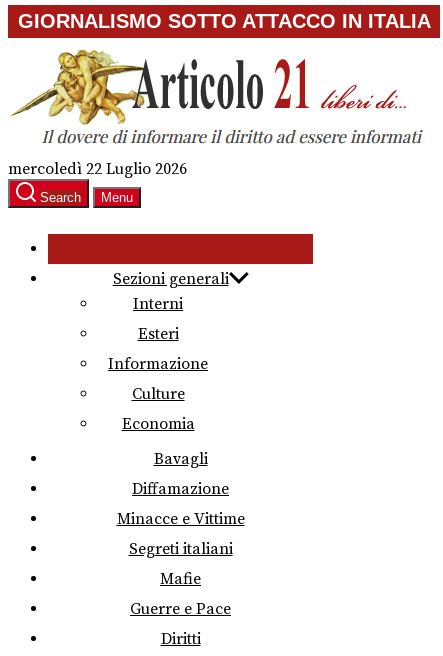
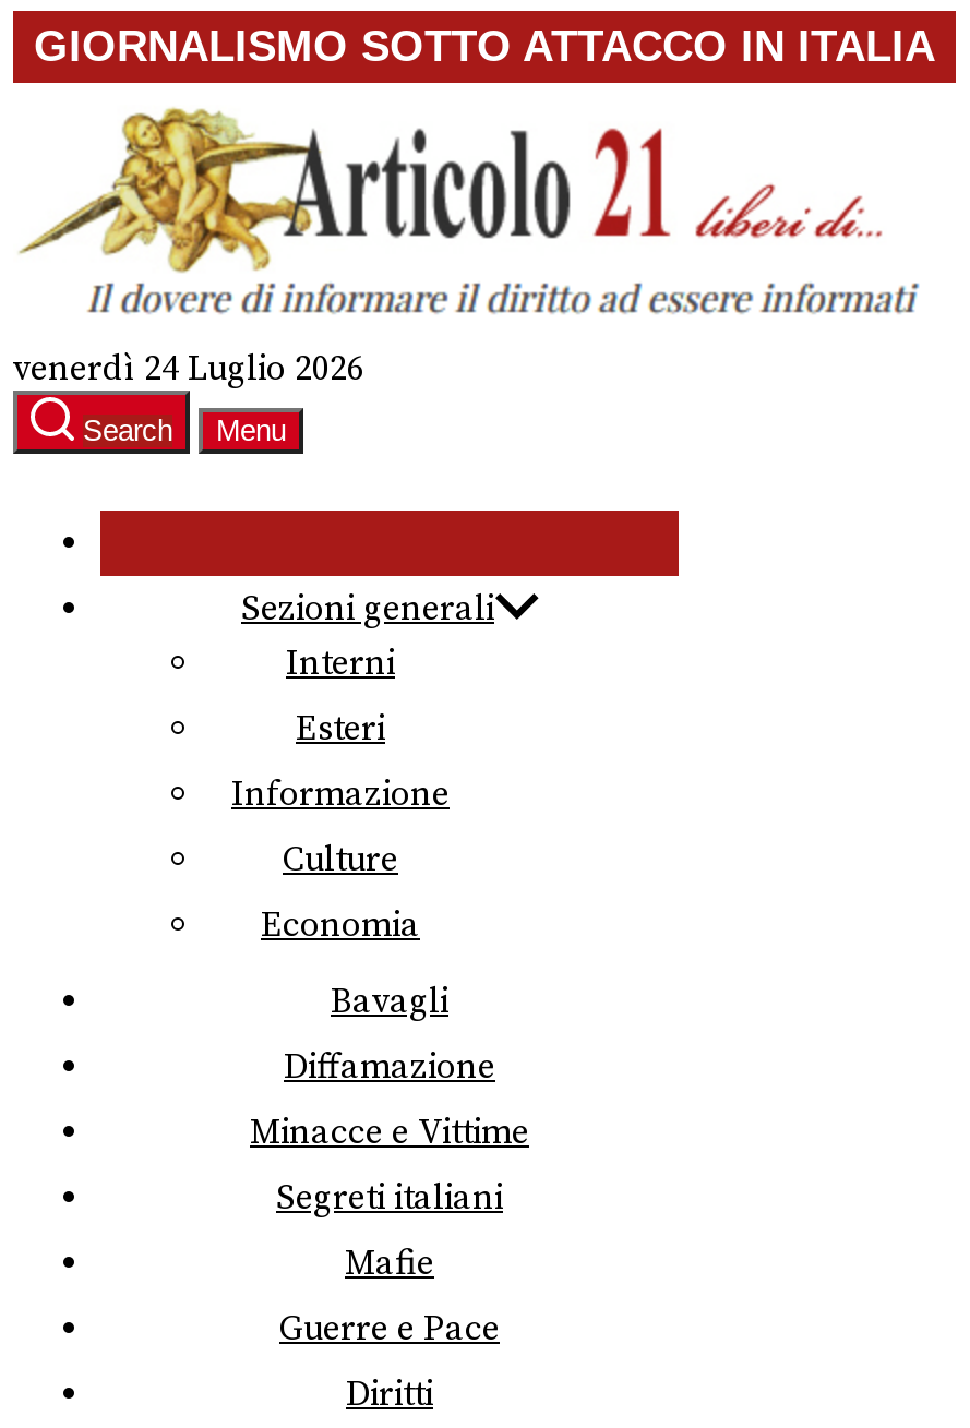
- mercoledì 22 Luglio 2026
+ venerdì 24 Luglio 2026
